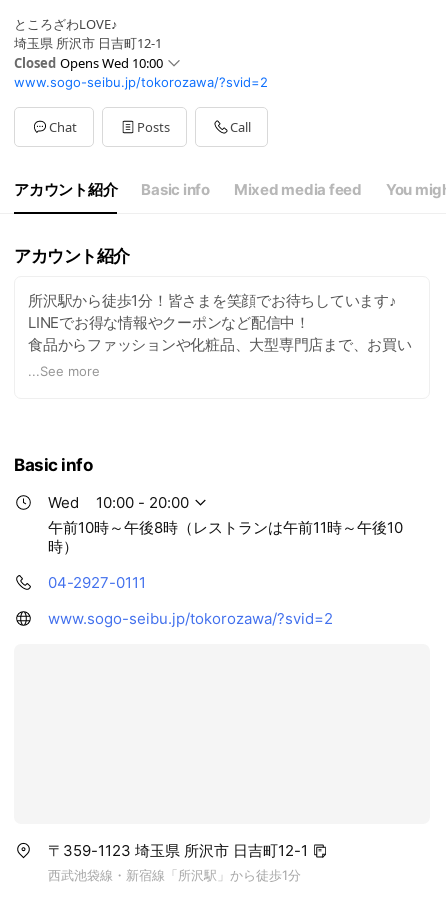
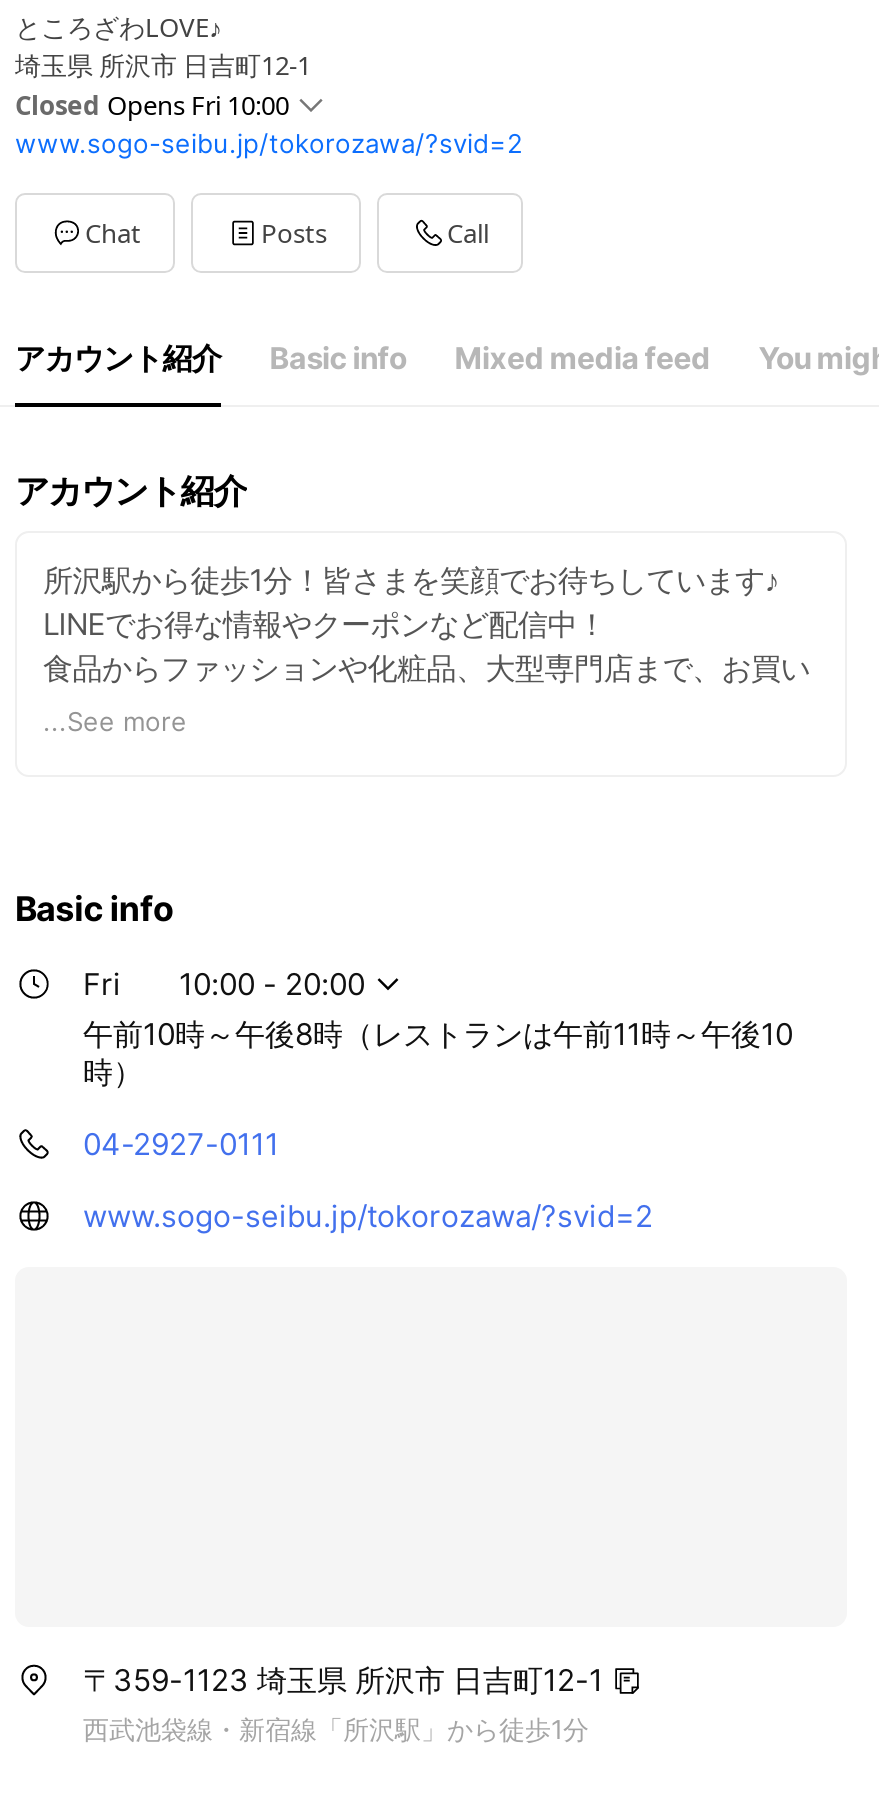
- Closed Opens Wed 10:00
+ Closed Opens Fri 10:00

- Wed
+ Fri
